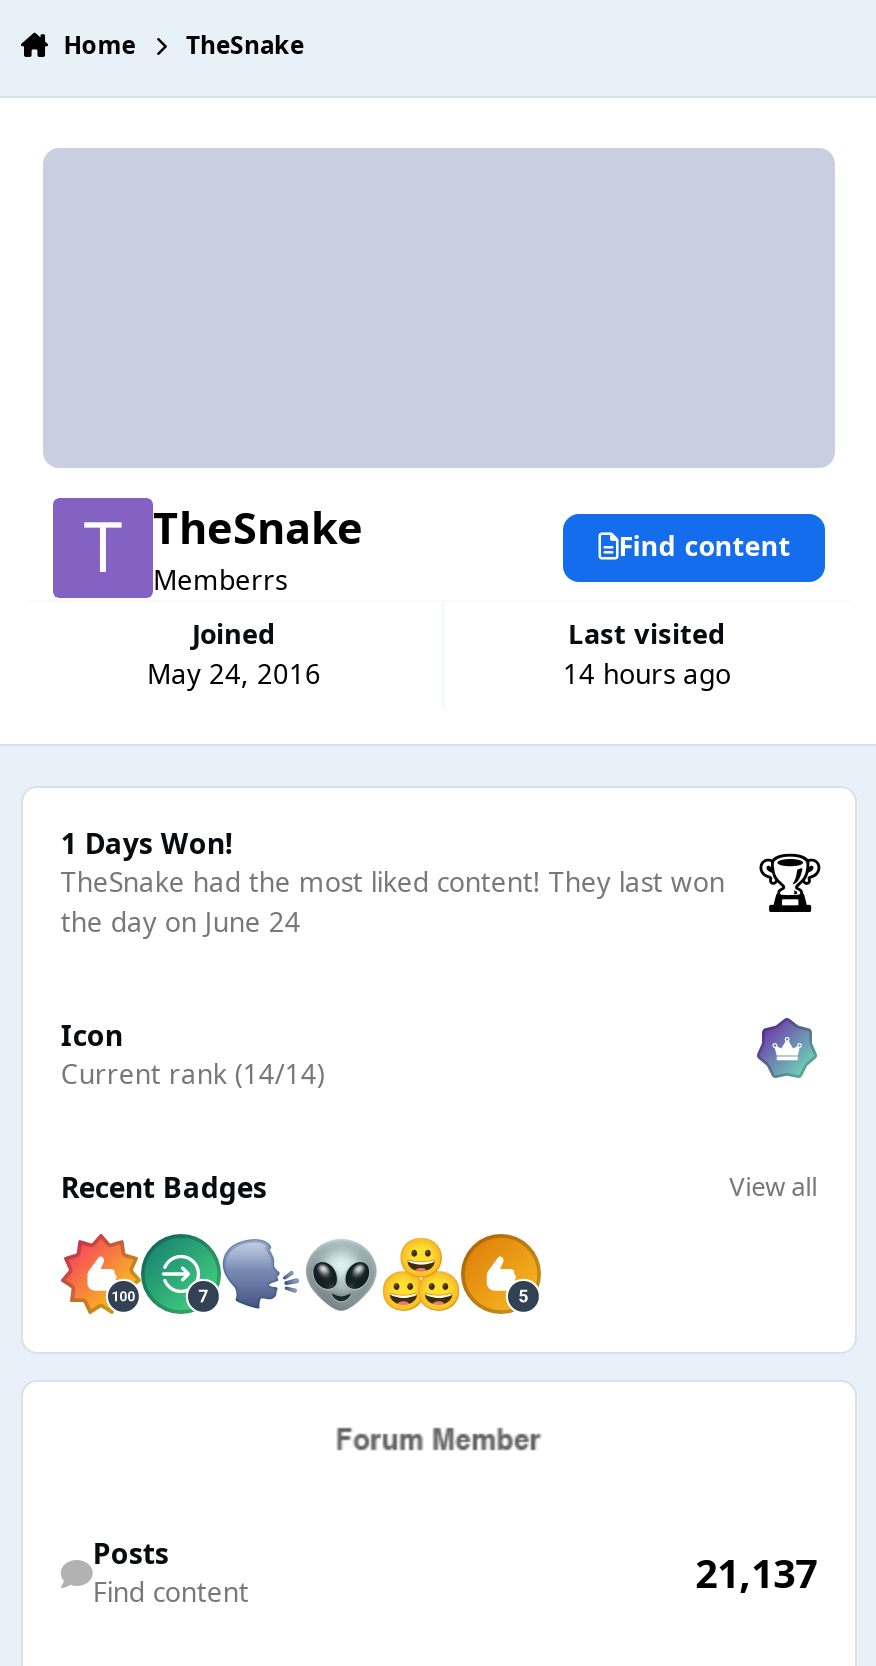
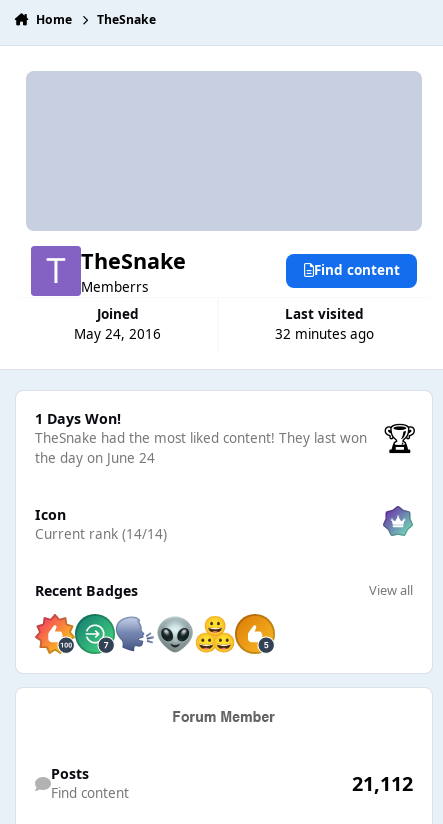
- 14 hours ago
+ 32 minutes ago

- 21,137
+ 21,112
